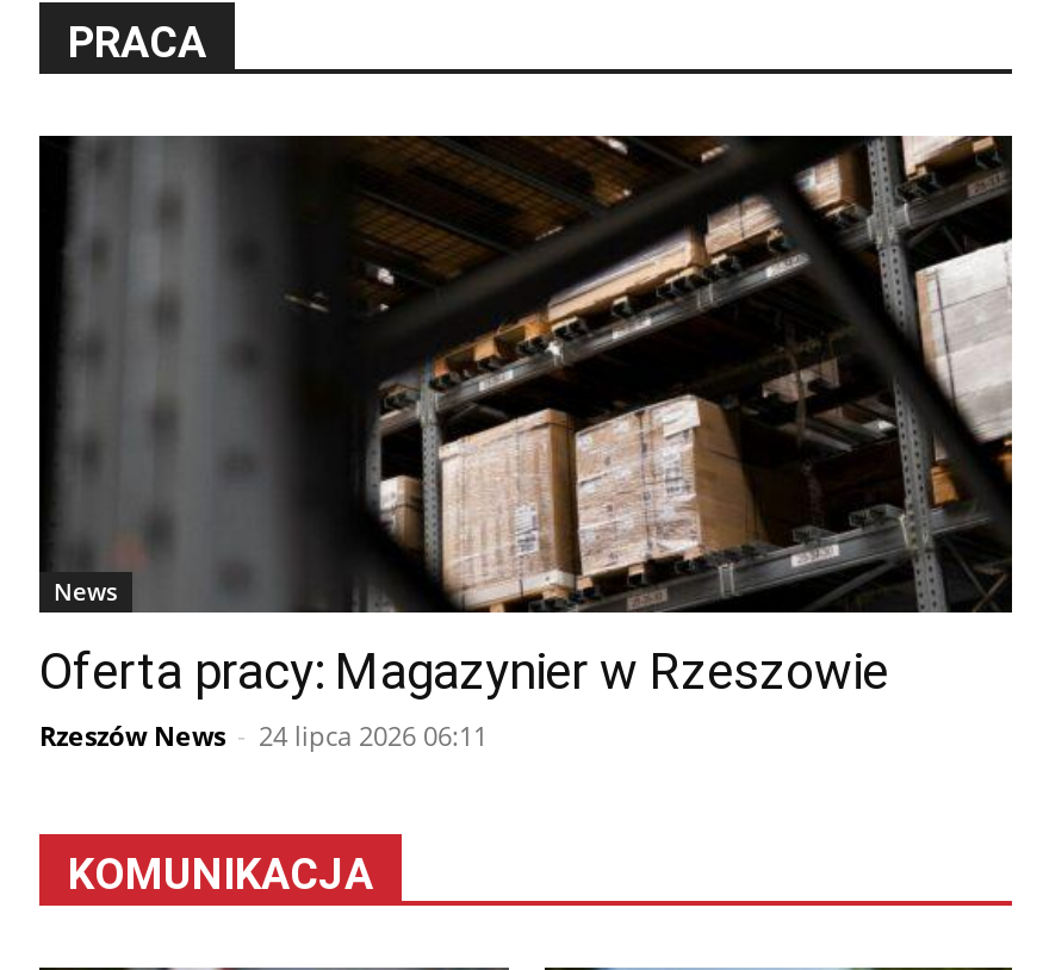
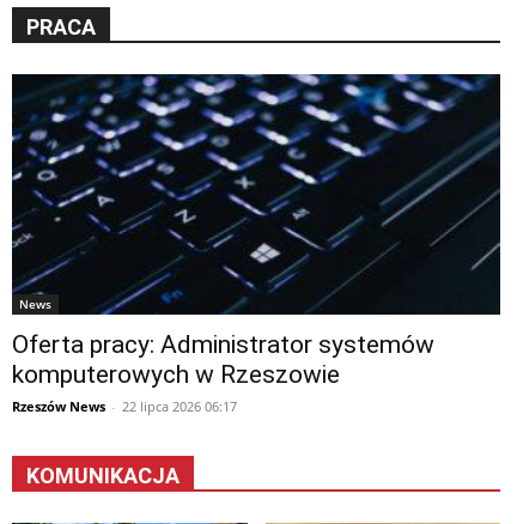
- [image]
- Oferta pracy: Magazynier w Rzeszowie
- Rzeszów News - 24 lipca 2026 06:11
+ [image]
+ Oferta pracy: Administrator systemów
+ komputerowych w Rzeszowie
+ Rzeszów News - 22 lipca 2026 06:17
